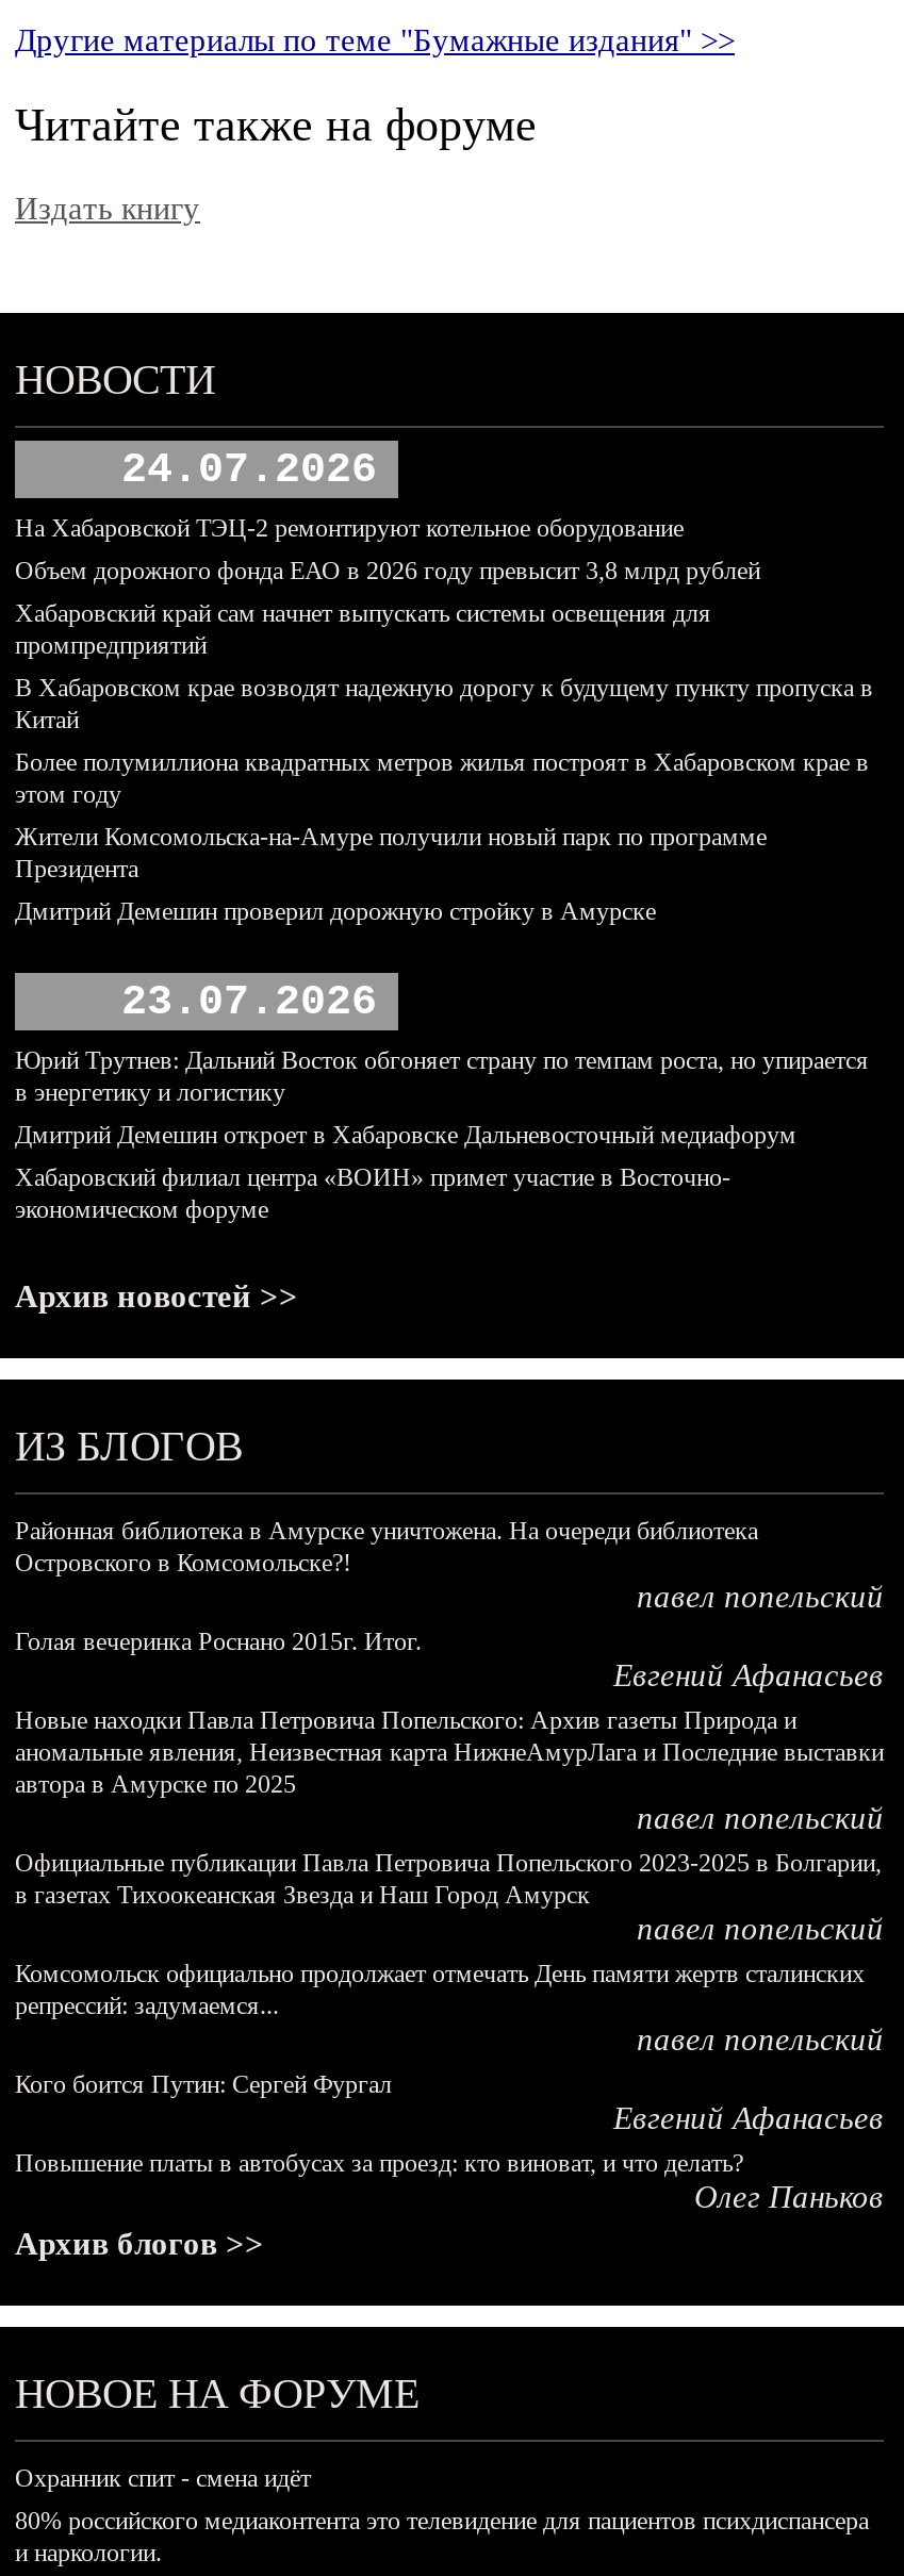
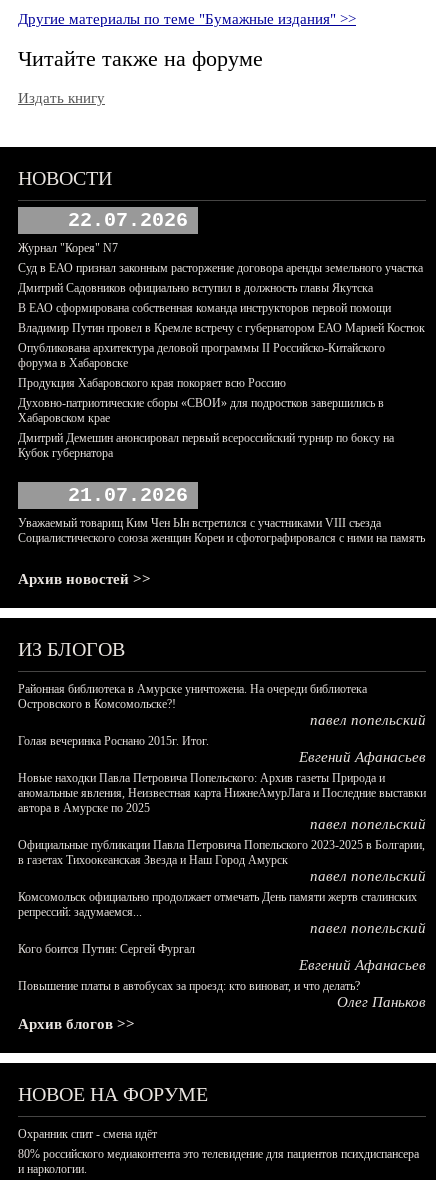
- 24.07.2026
- На Хабаровской ТЭЦ-2 ремонтируют котельное оборудование
- Объем дорожного фонда ЕАО в 2026 году превысит 3,8 млрд рублей
- Хабаровский край сам начнет выпускать системы освещения для
- промпредприятий
- В Хабаровском крае возводят надежную дорогу к будущему пункту пропуска в
- Китай
- Более полумиллиона квадратных метров жилья построят в Хабаровском крае в
- этом году
- Жители Комсомольска-на-Амуре получили новый парк по программе
- Президента
- Дмитрий Демешин проверил дорожную стройку в Амурске
+ 22.07.2026
+ Журнал "Корея" N7
+ Суд в ЕАО признал законным расторжение договора аренды земельного участка
+ Дмитрий Садовников официально вступил в должность главы Якутска
+ В ЕАО сформирована собственная команда инструкторов первой помощи
+ Владимир Путин провел в Кремле встречу с губернатором ЕАО Марией Костюк
+ Опубликована архитектура деловой программы II Российско-Китайского
+ форума в Хабаровске
+ Продукция Хабаровского края покоряет всю Россию
+ Духовно-патриотические сборы «СВОИ» для подростков завершились в
+ Хабаровском крае
+ Дмитрий Демешин анонсировал первый всероссийский турнир по боксу на
+ Кубок губернатора

- 23.07.2026
- Юрий Трутнев: Дальний Восток обгоняет страну по темпам роста, но упирается
- в энергетику и логистику
- Дмитрий Демешин откроет в Хабаровске Дальневосточный медиафорум
- Хабаровский филиал центра «ВОИН» примет участие в Восточно-
- экономическом форуме
+ 21.07.2026
+ Уважаемый товарищ Ким Чен Ын встретился с участниками VIII съезда
+ Социалистического союза женщин Кореи и сфотографировался с ними на память
